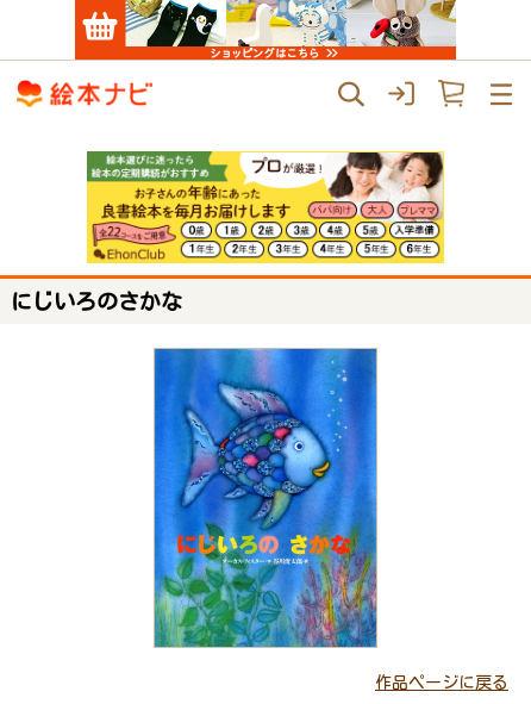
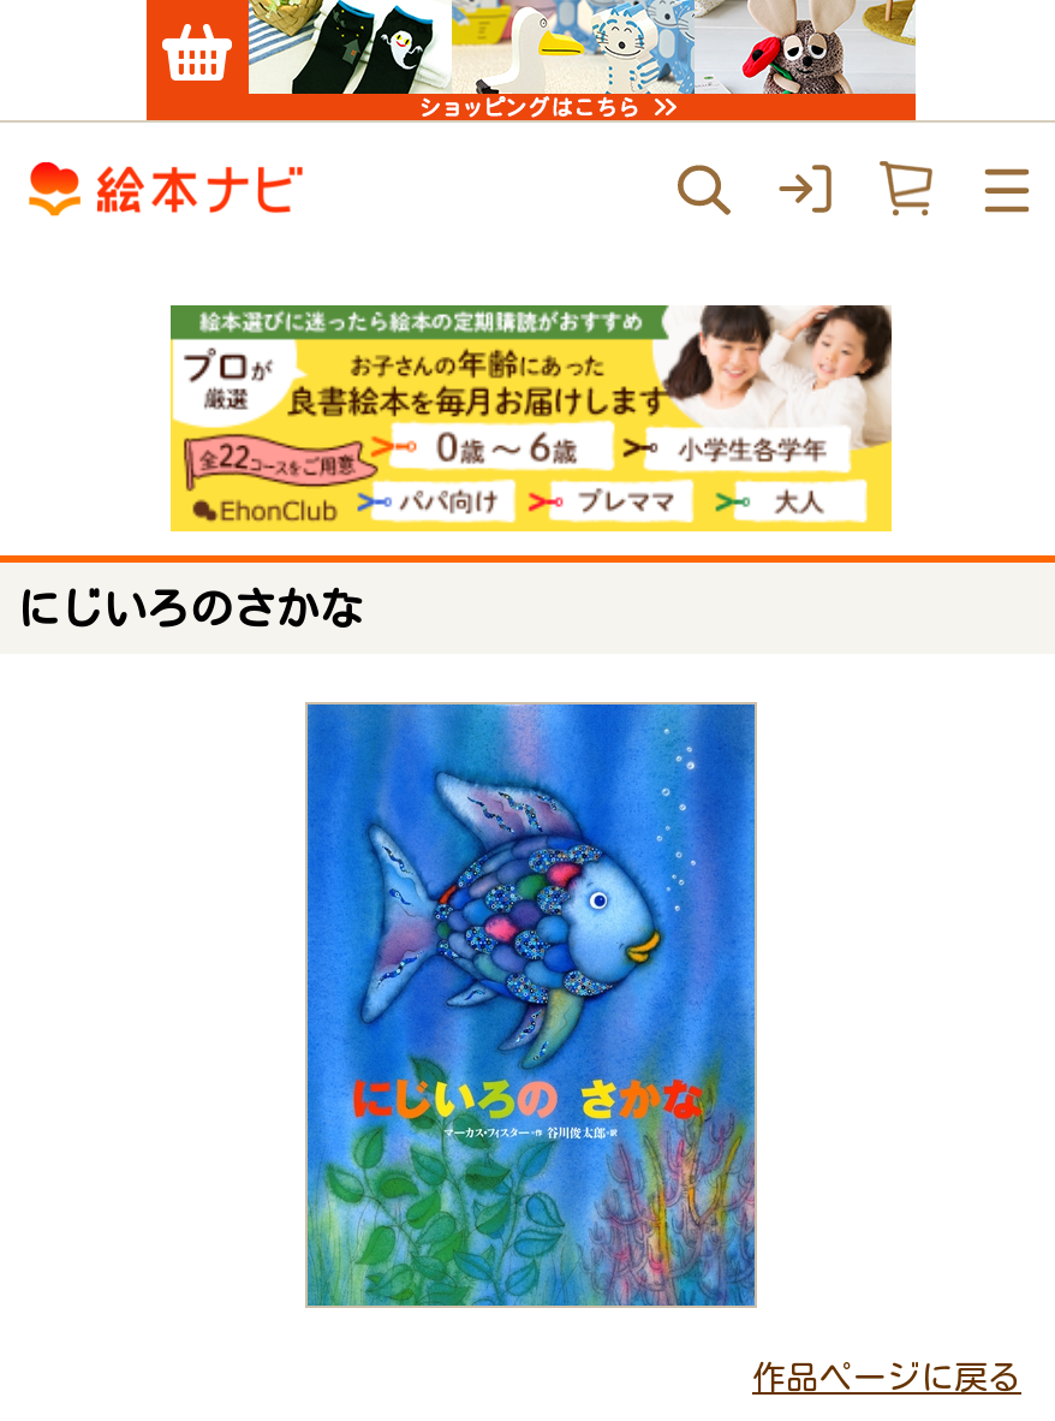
- [image]
+ [image]
